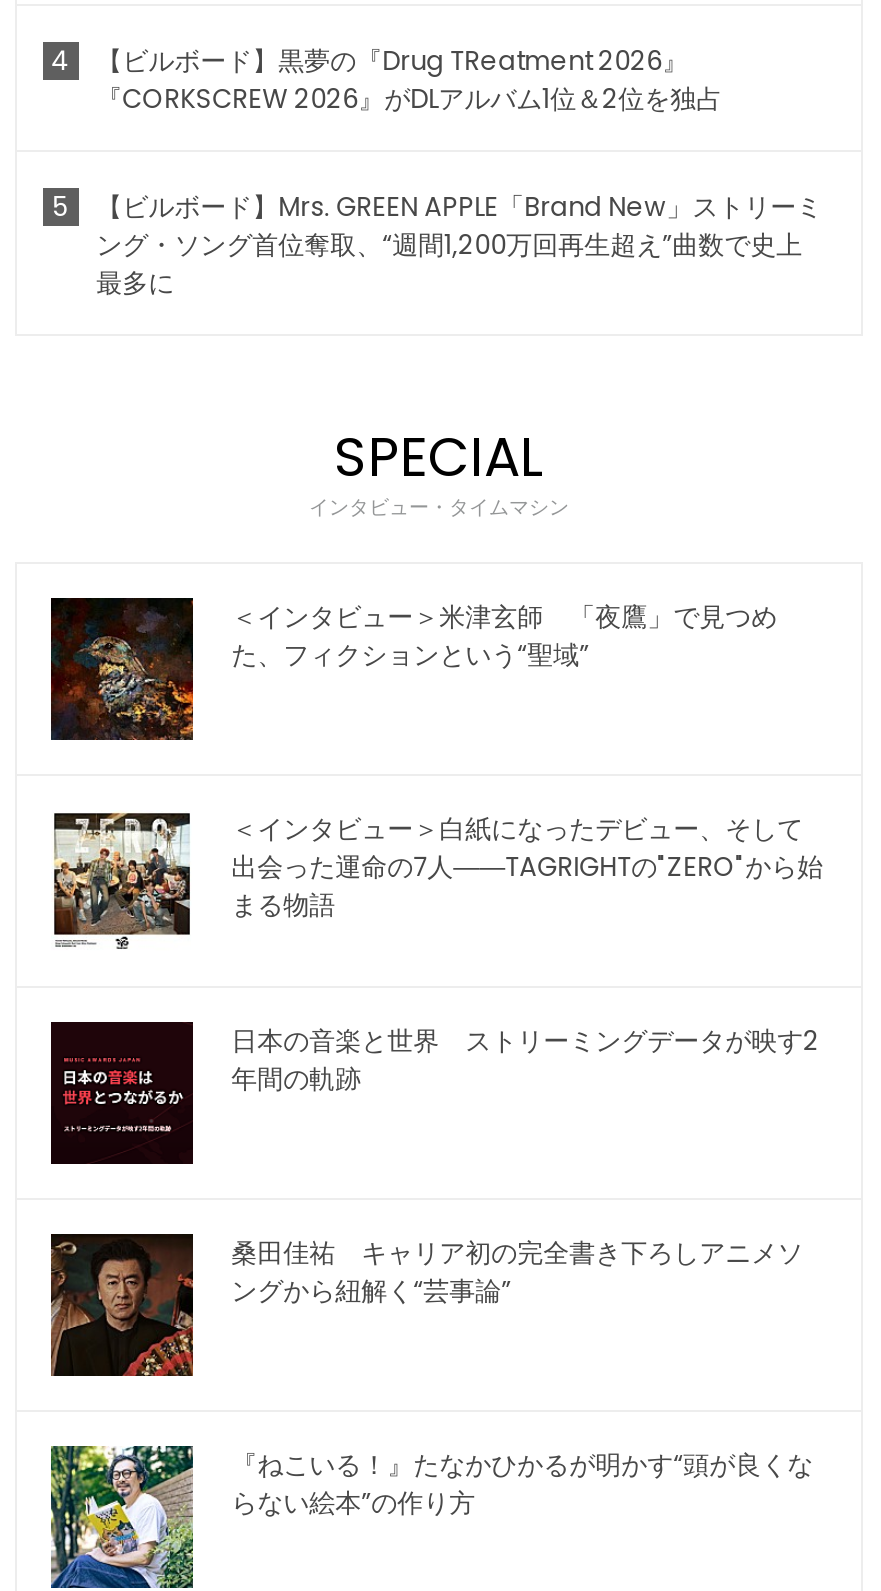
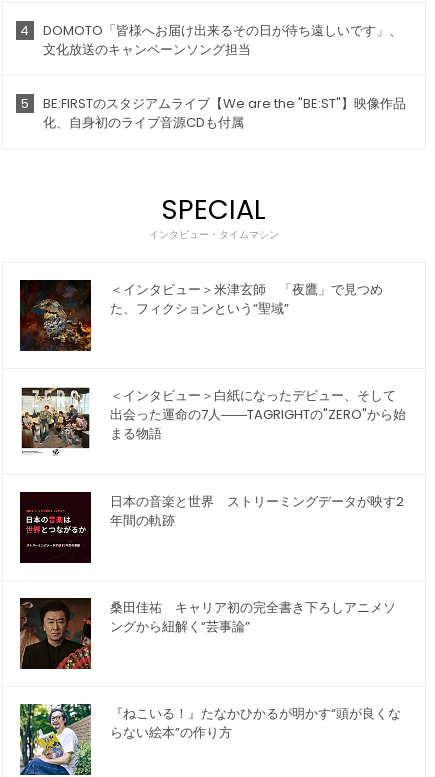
- 【ビルボード】黒夢の『Drug TReatment 2026』
- 『CORKSCREW 2026』がDLアルバム1位＆2位を独占
+ DOMOTO「皆様へお届け出来るその日が待ち遠しいです」、
+ 文化放送のキャンペーンソング担当

- 【ビルボード】Mrs. GREEN APPLE「Brand New」ストリーミ
- ング・ソング首位奪取、“週間1,200万回再生超え”曲数で史上
- 最多に
+ BE:FIRSTのスタジアムライブ【We are the "BE:ST"】映像作品
+ 化、自身初のライブ音源CDも付属
